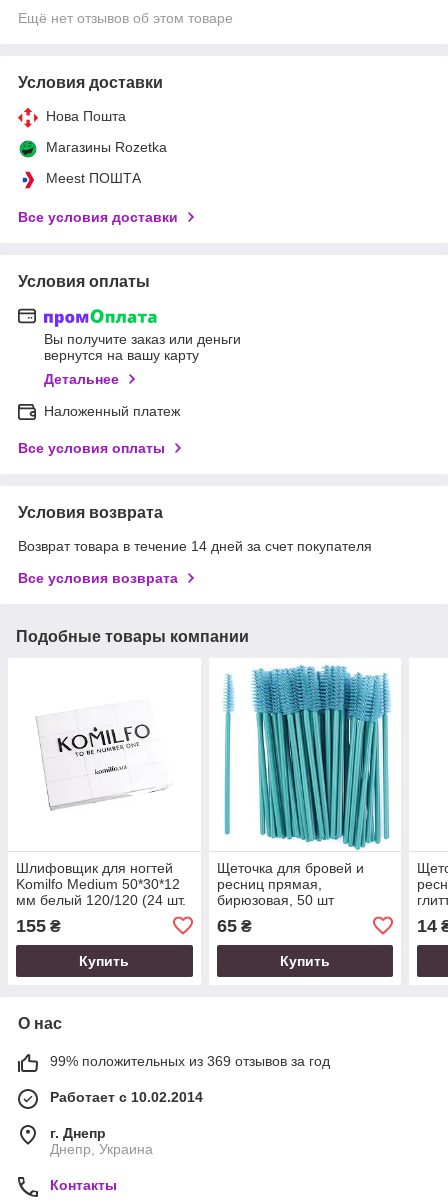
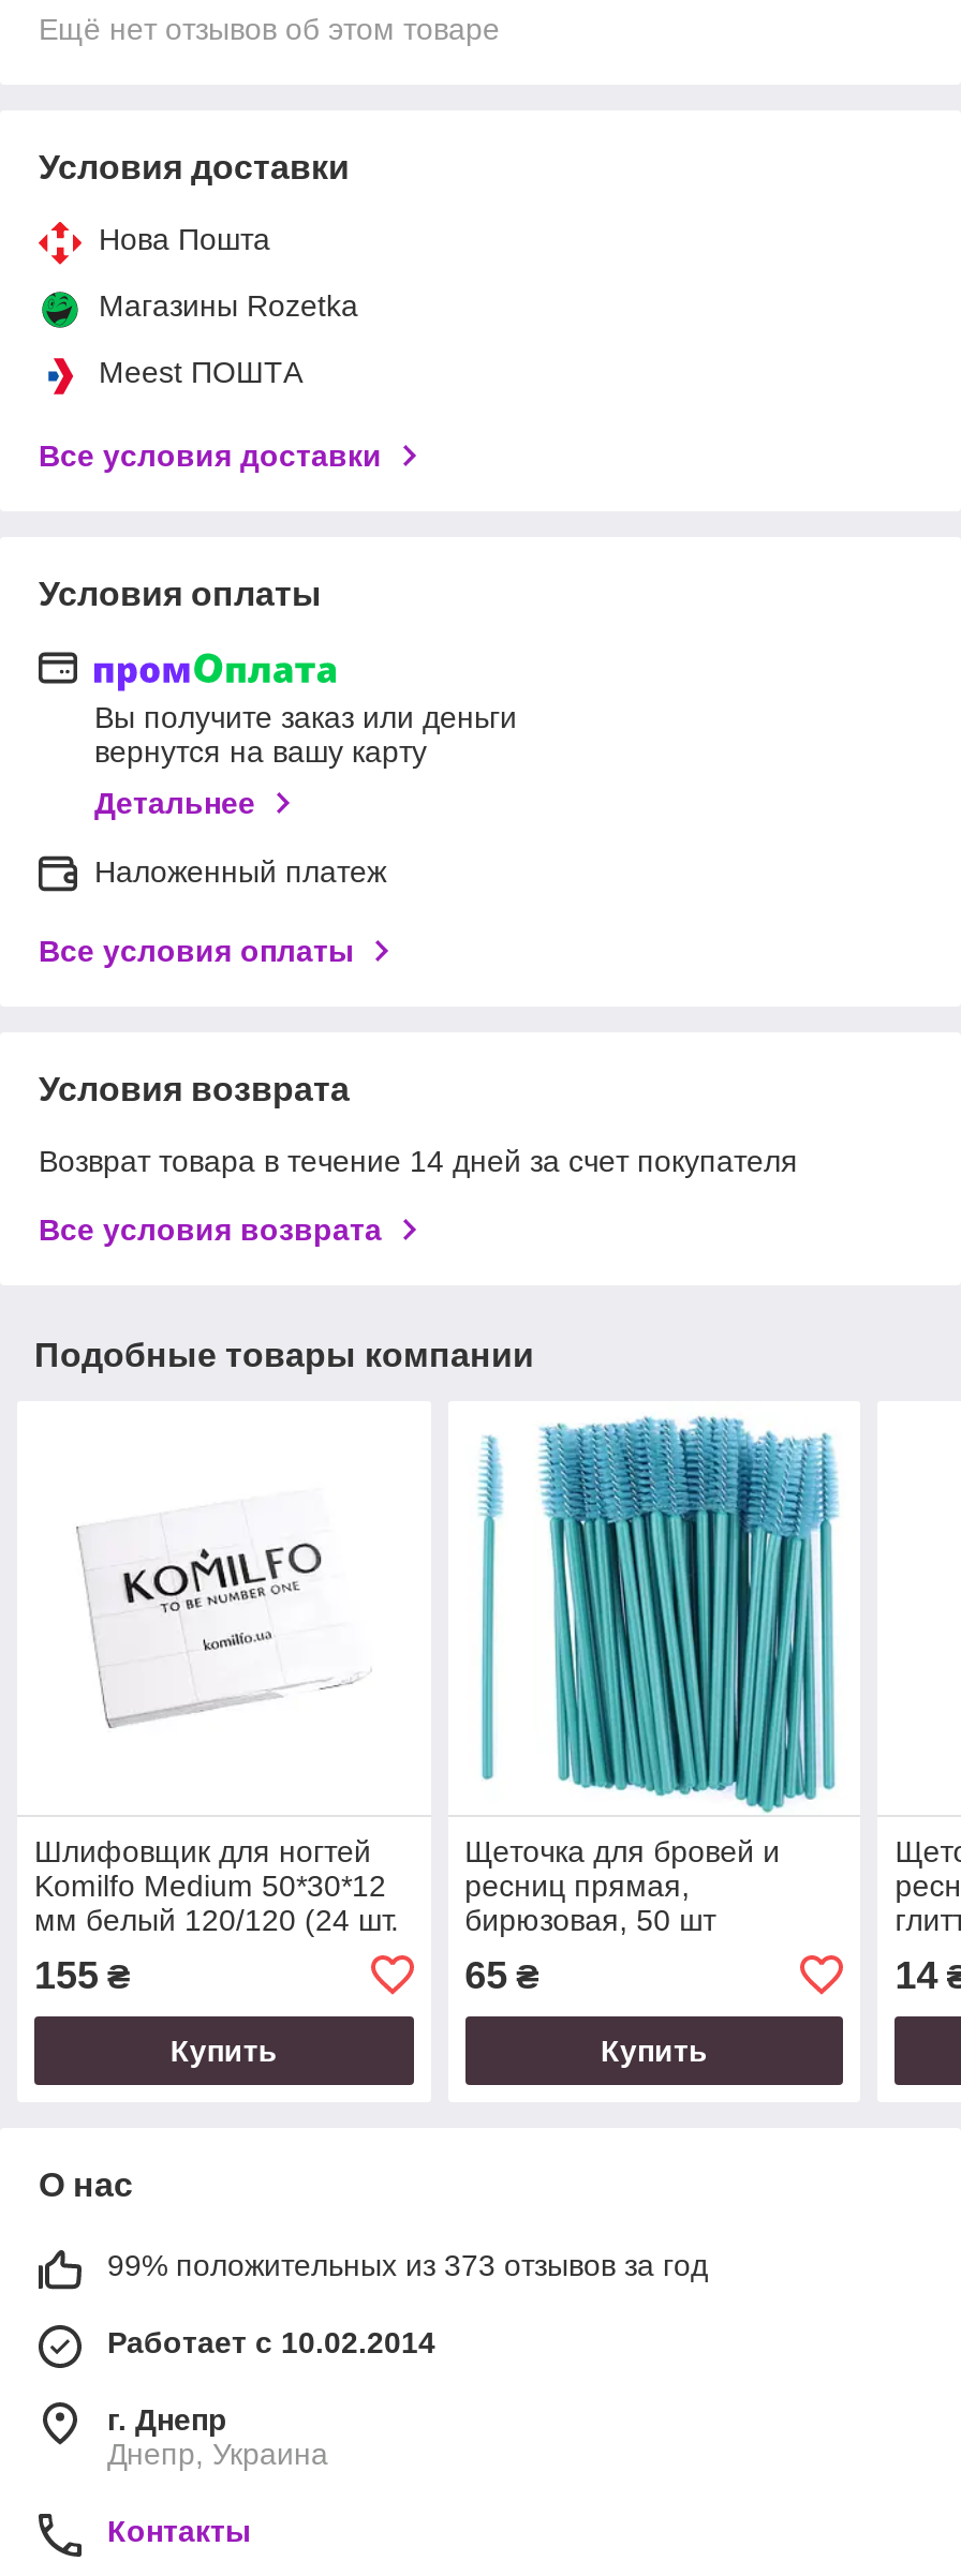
- 99% положительных из 369 отзывов за год
+ 99% положительных из 373 отзывов за год
